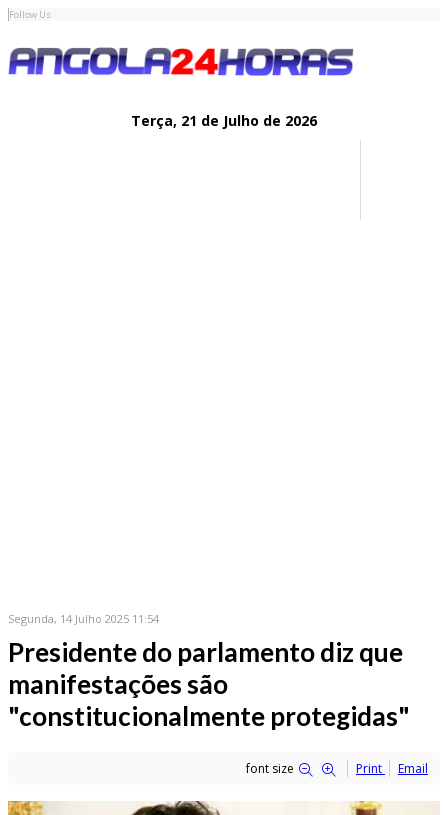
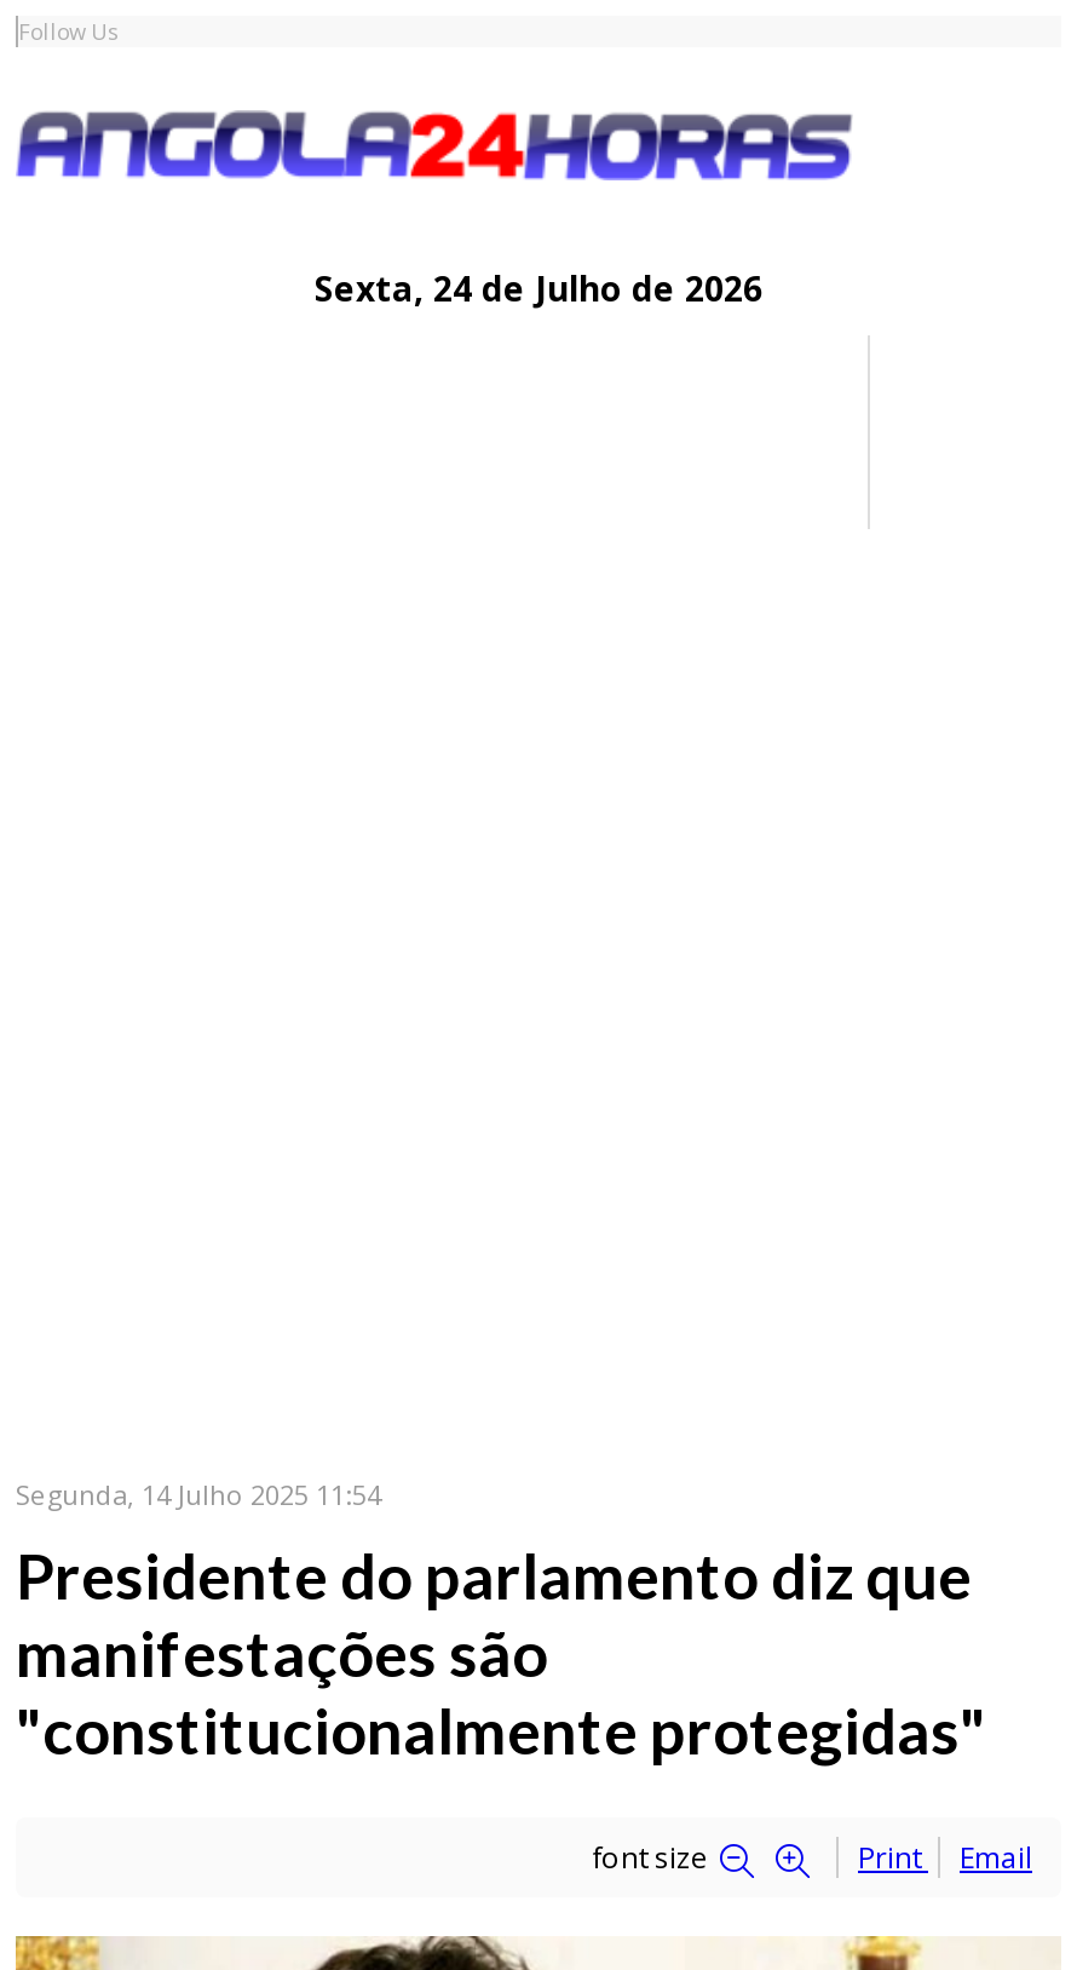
- Terça, 21 de Julho de 2026
+ Sexta, 24 de Julho de 2026
